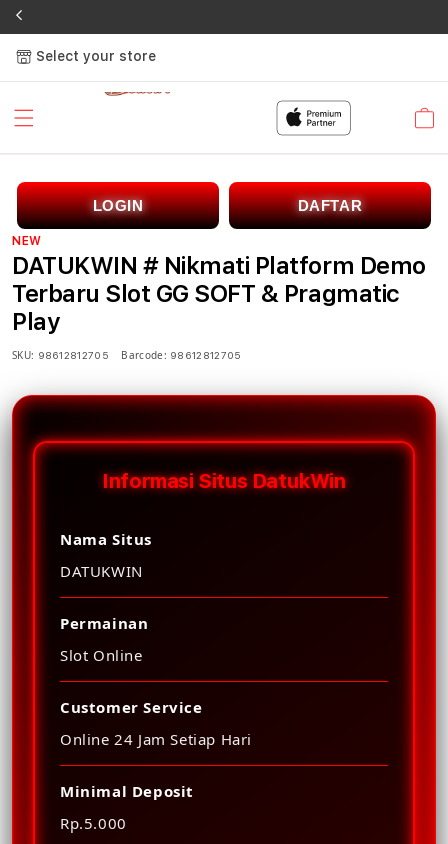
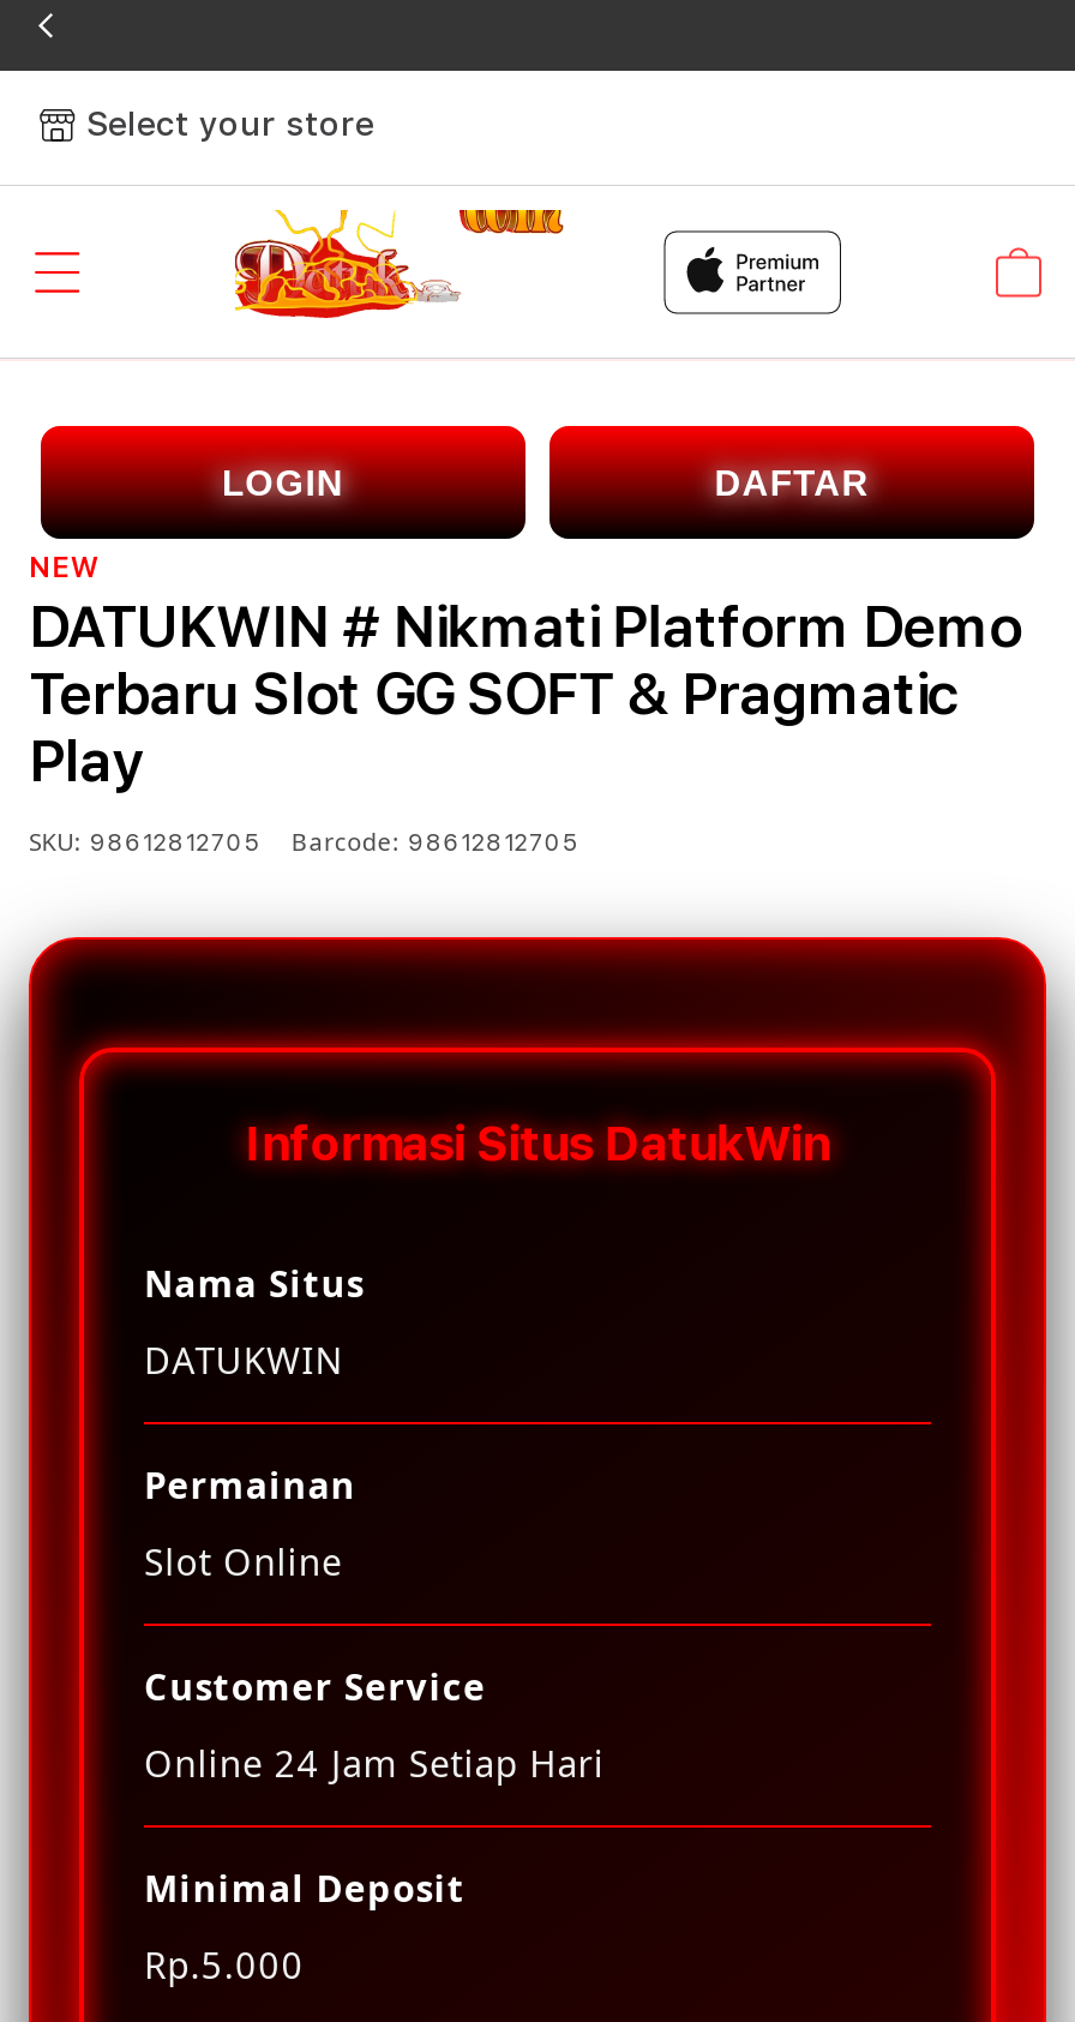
+ [image]
